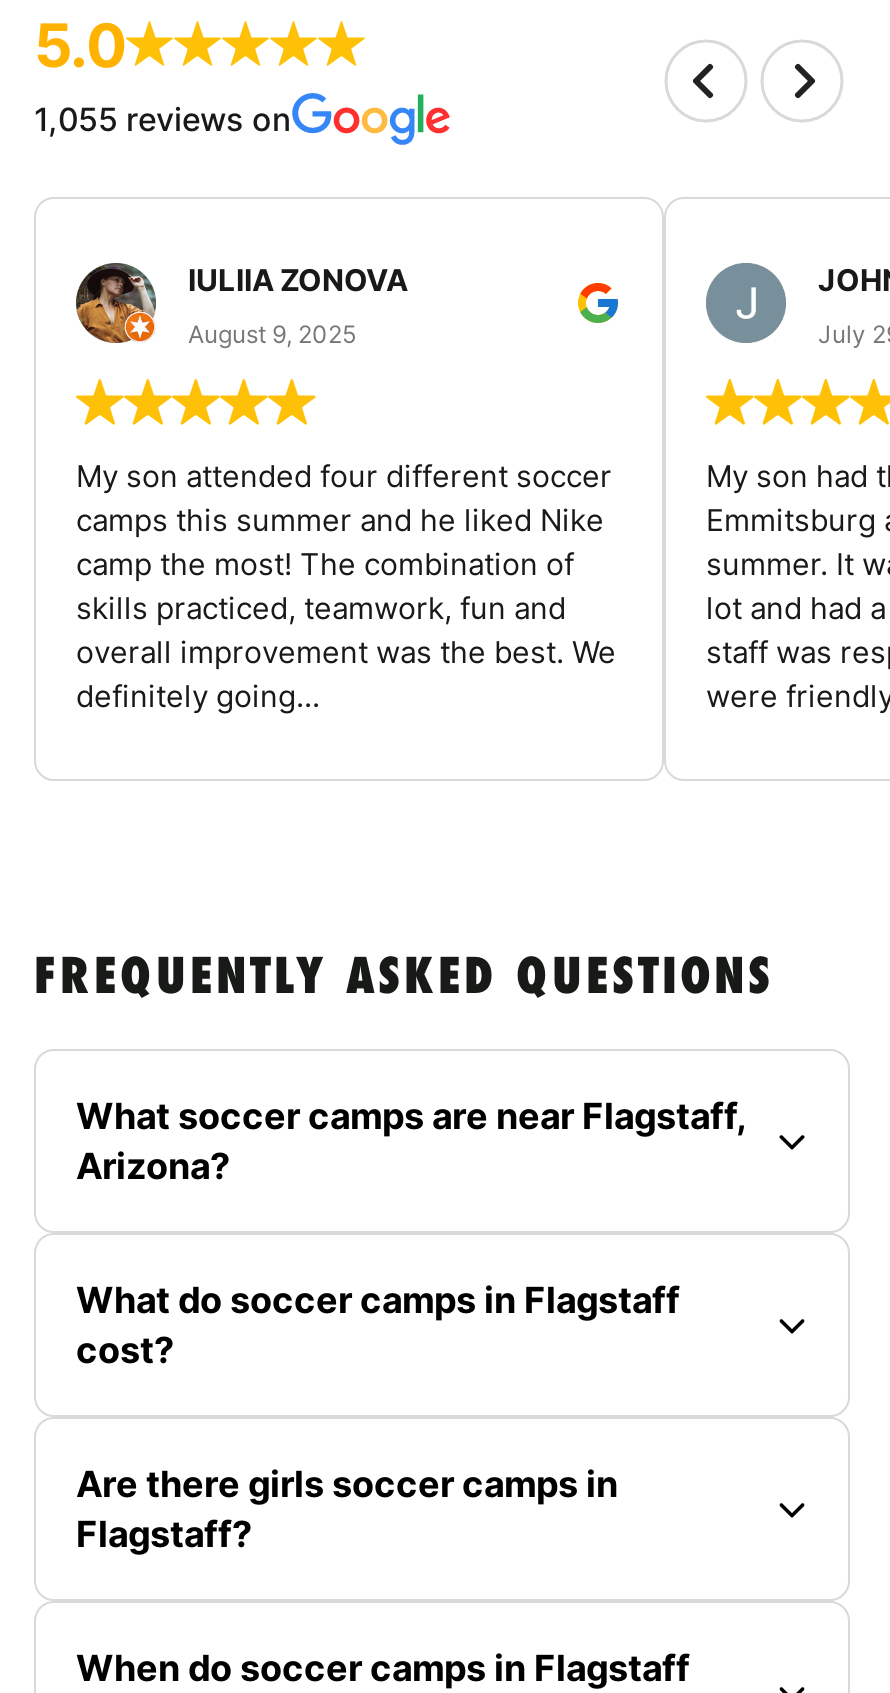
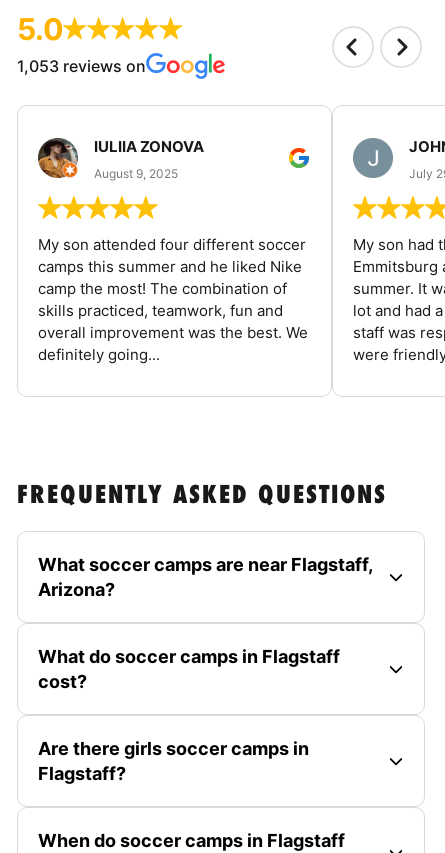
- 1,055 reviews on
+ 1,053 reviews on
